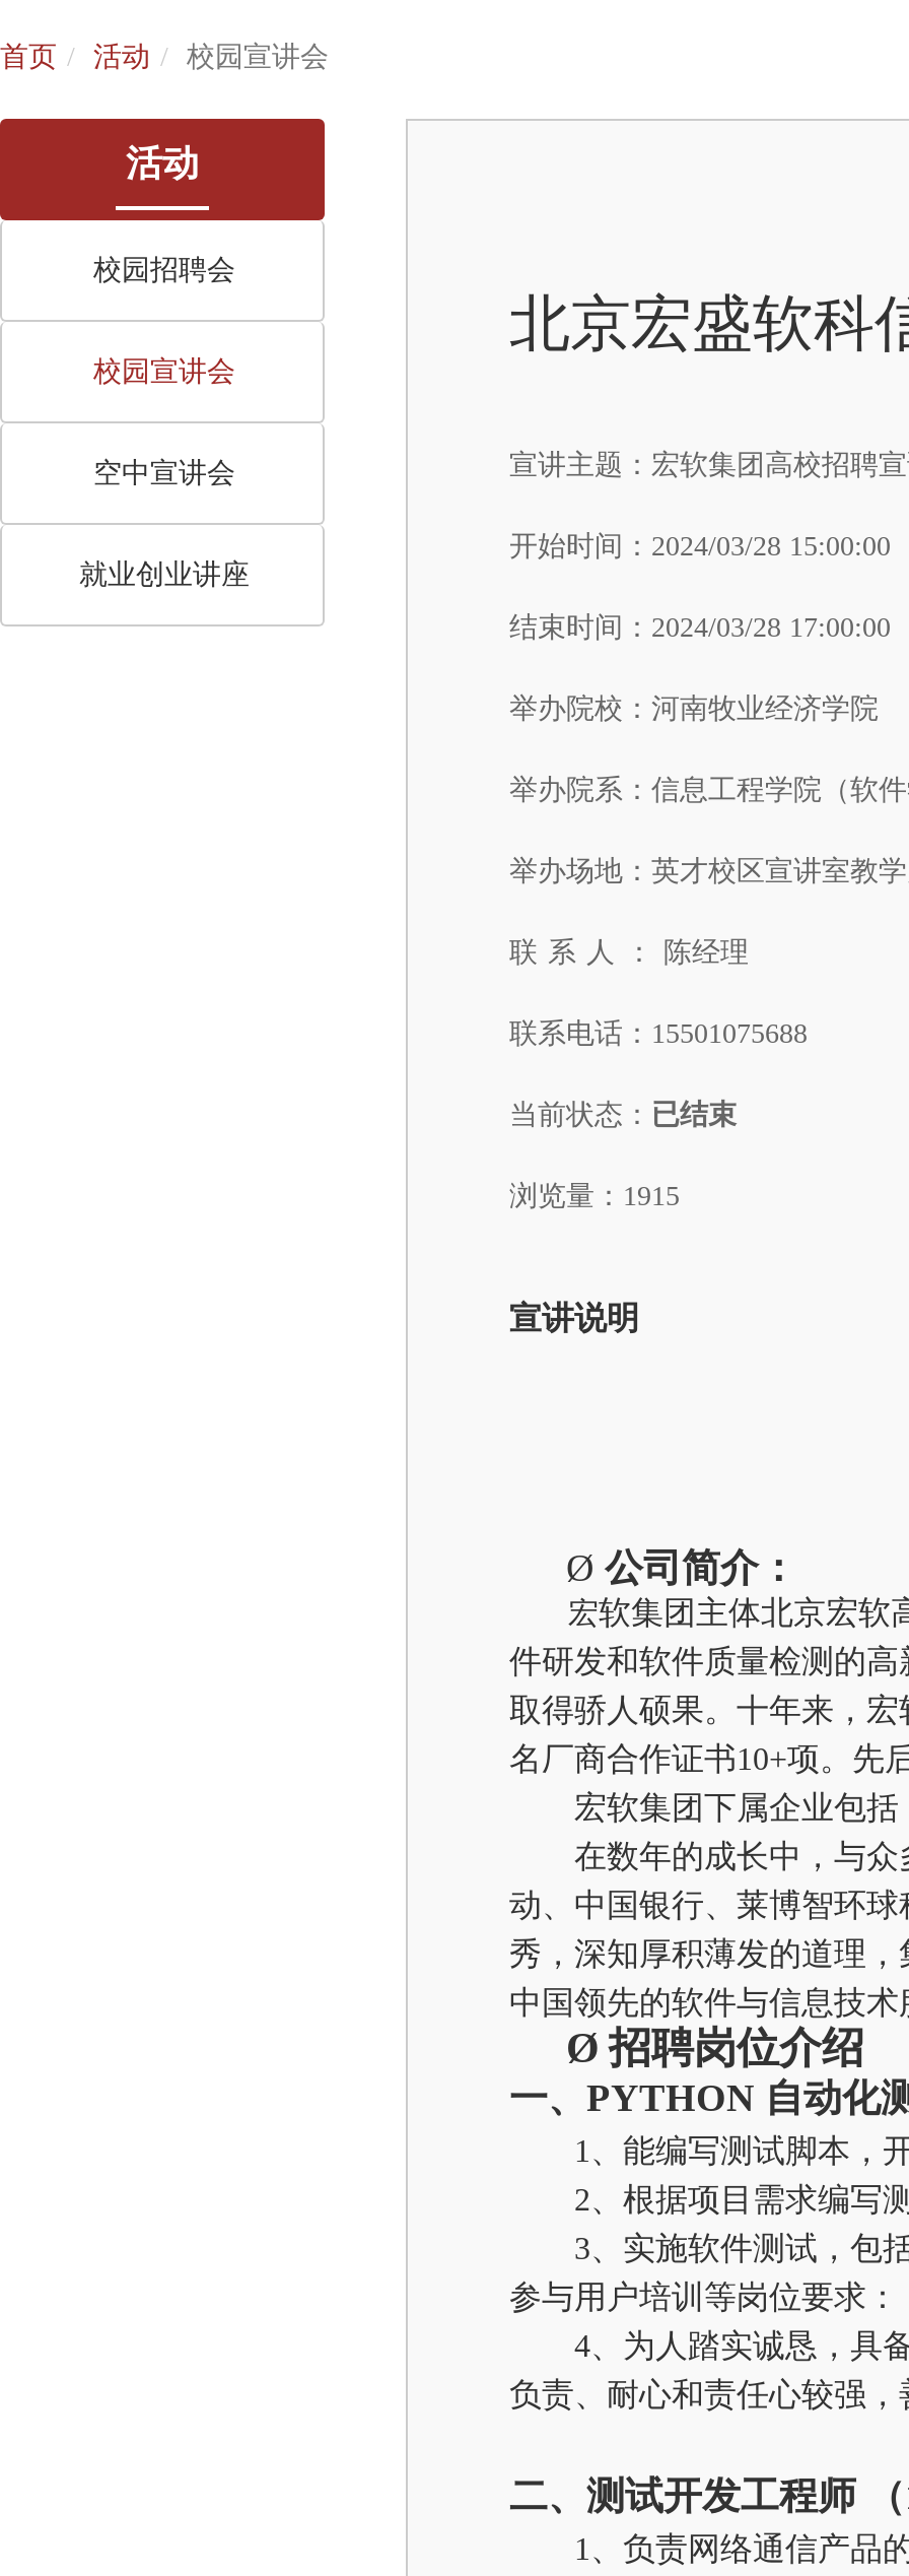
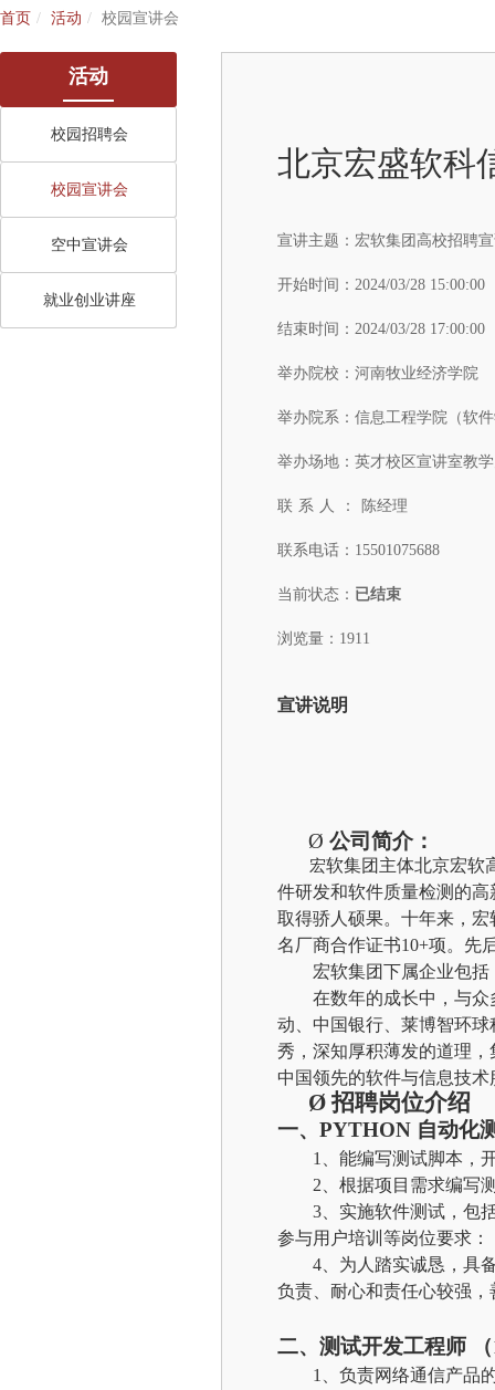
- 浏览量：1915
+ 浏览量：1911
